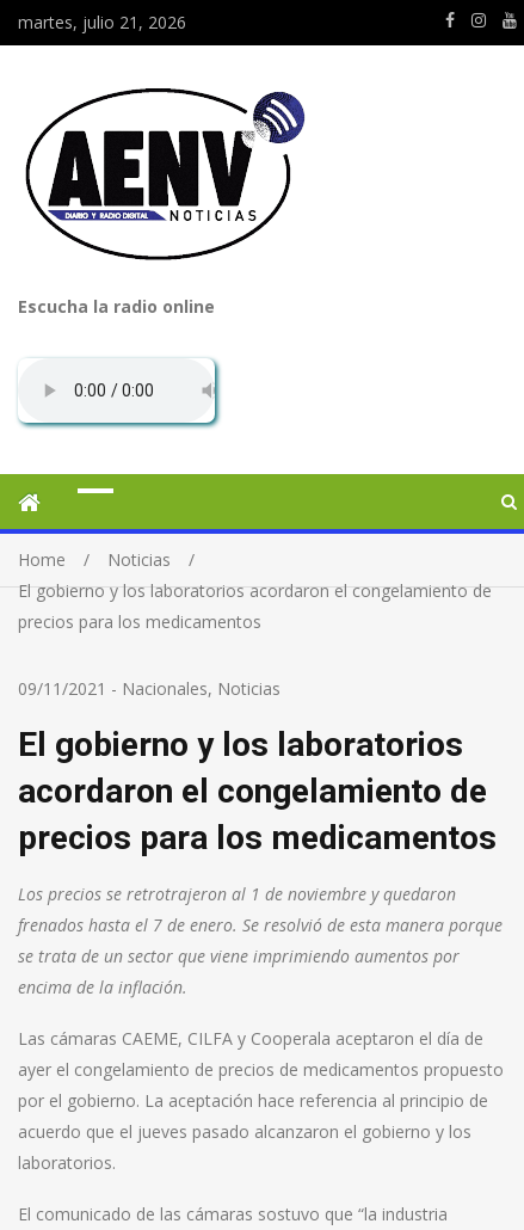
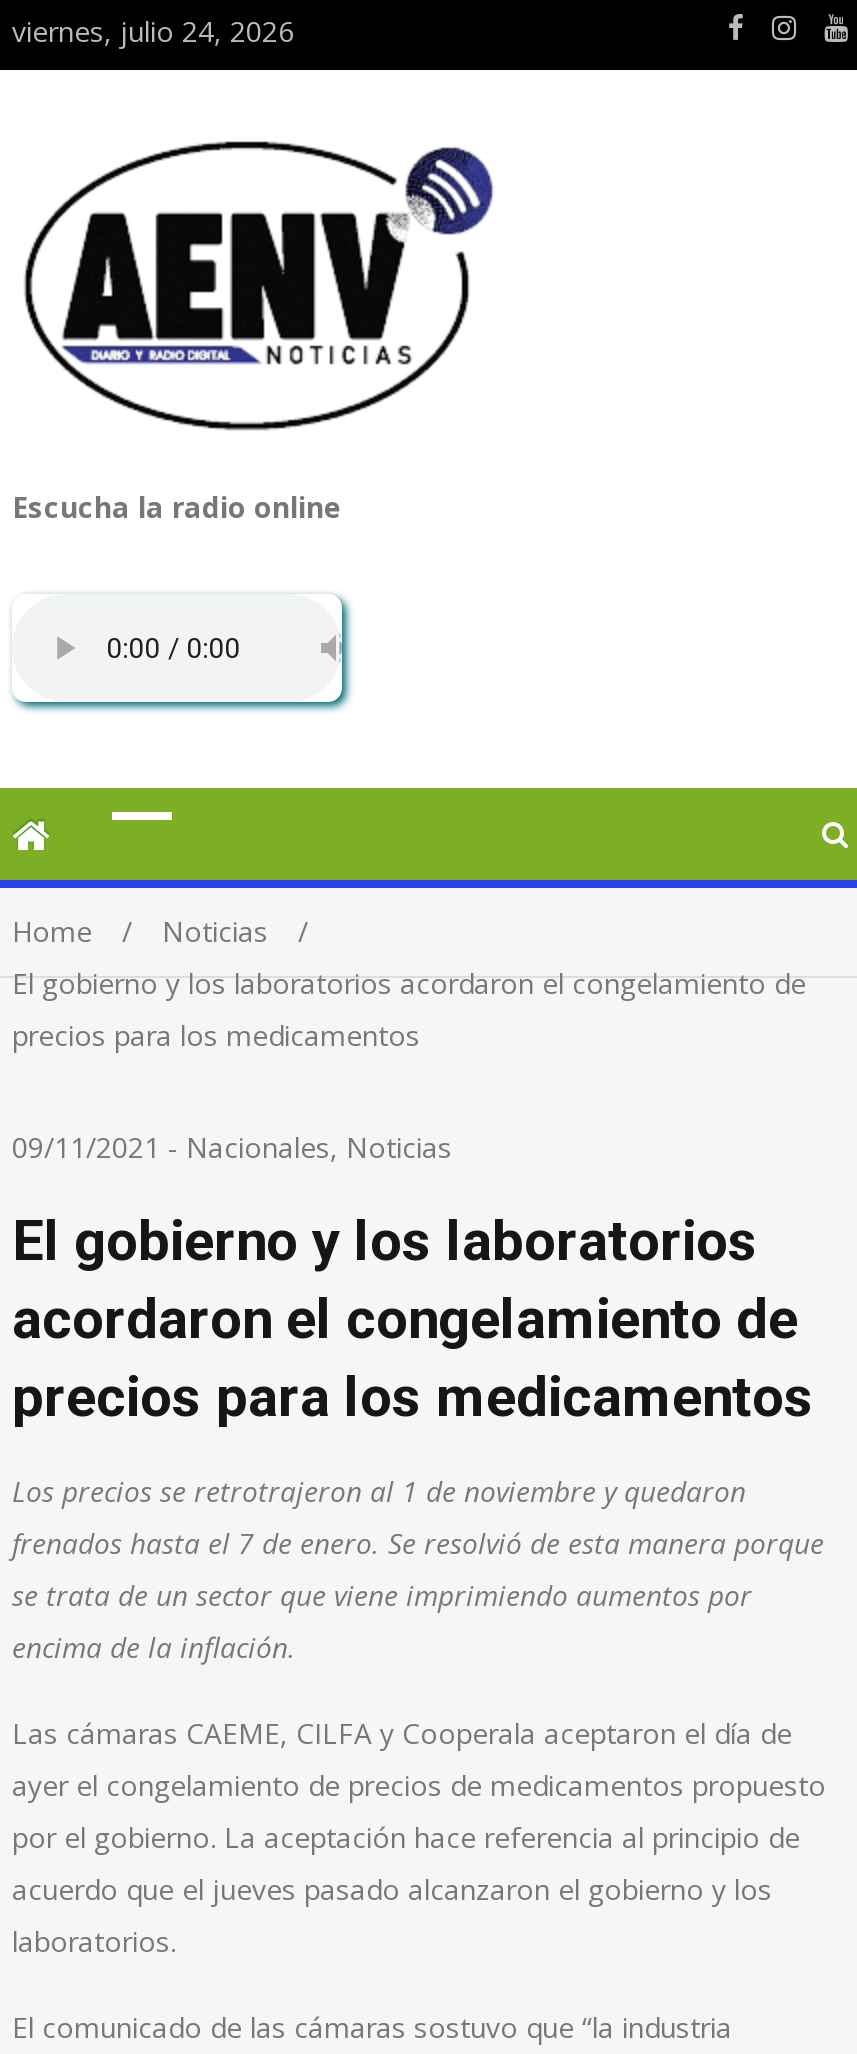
- martes, julio 21, 2026
+ viernes, julio 24, 2026
